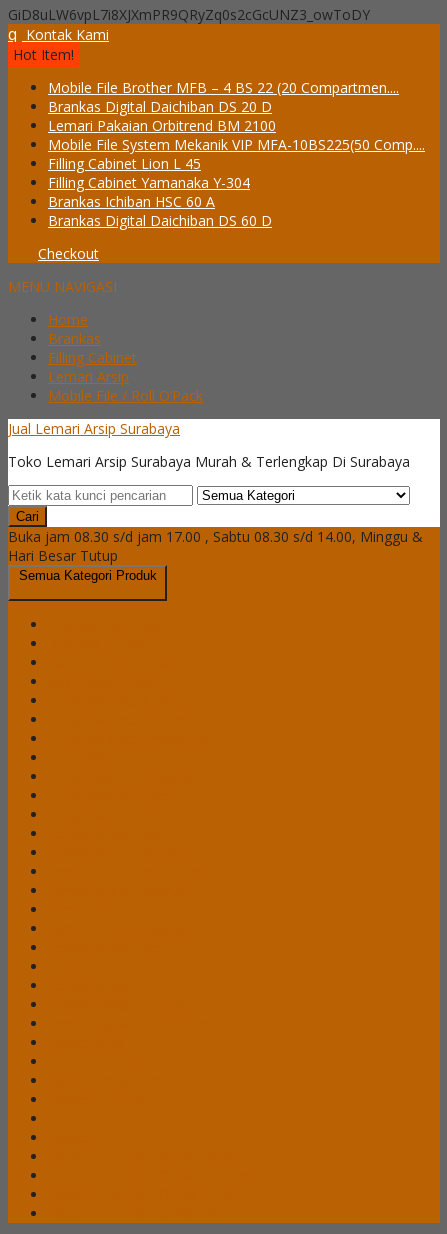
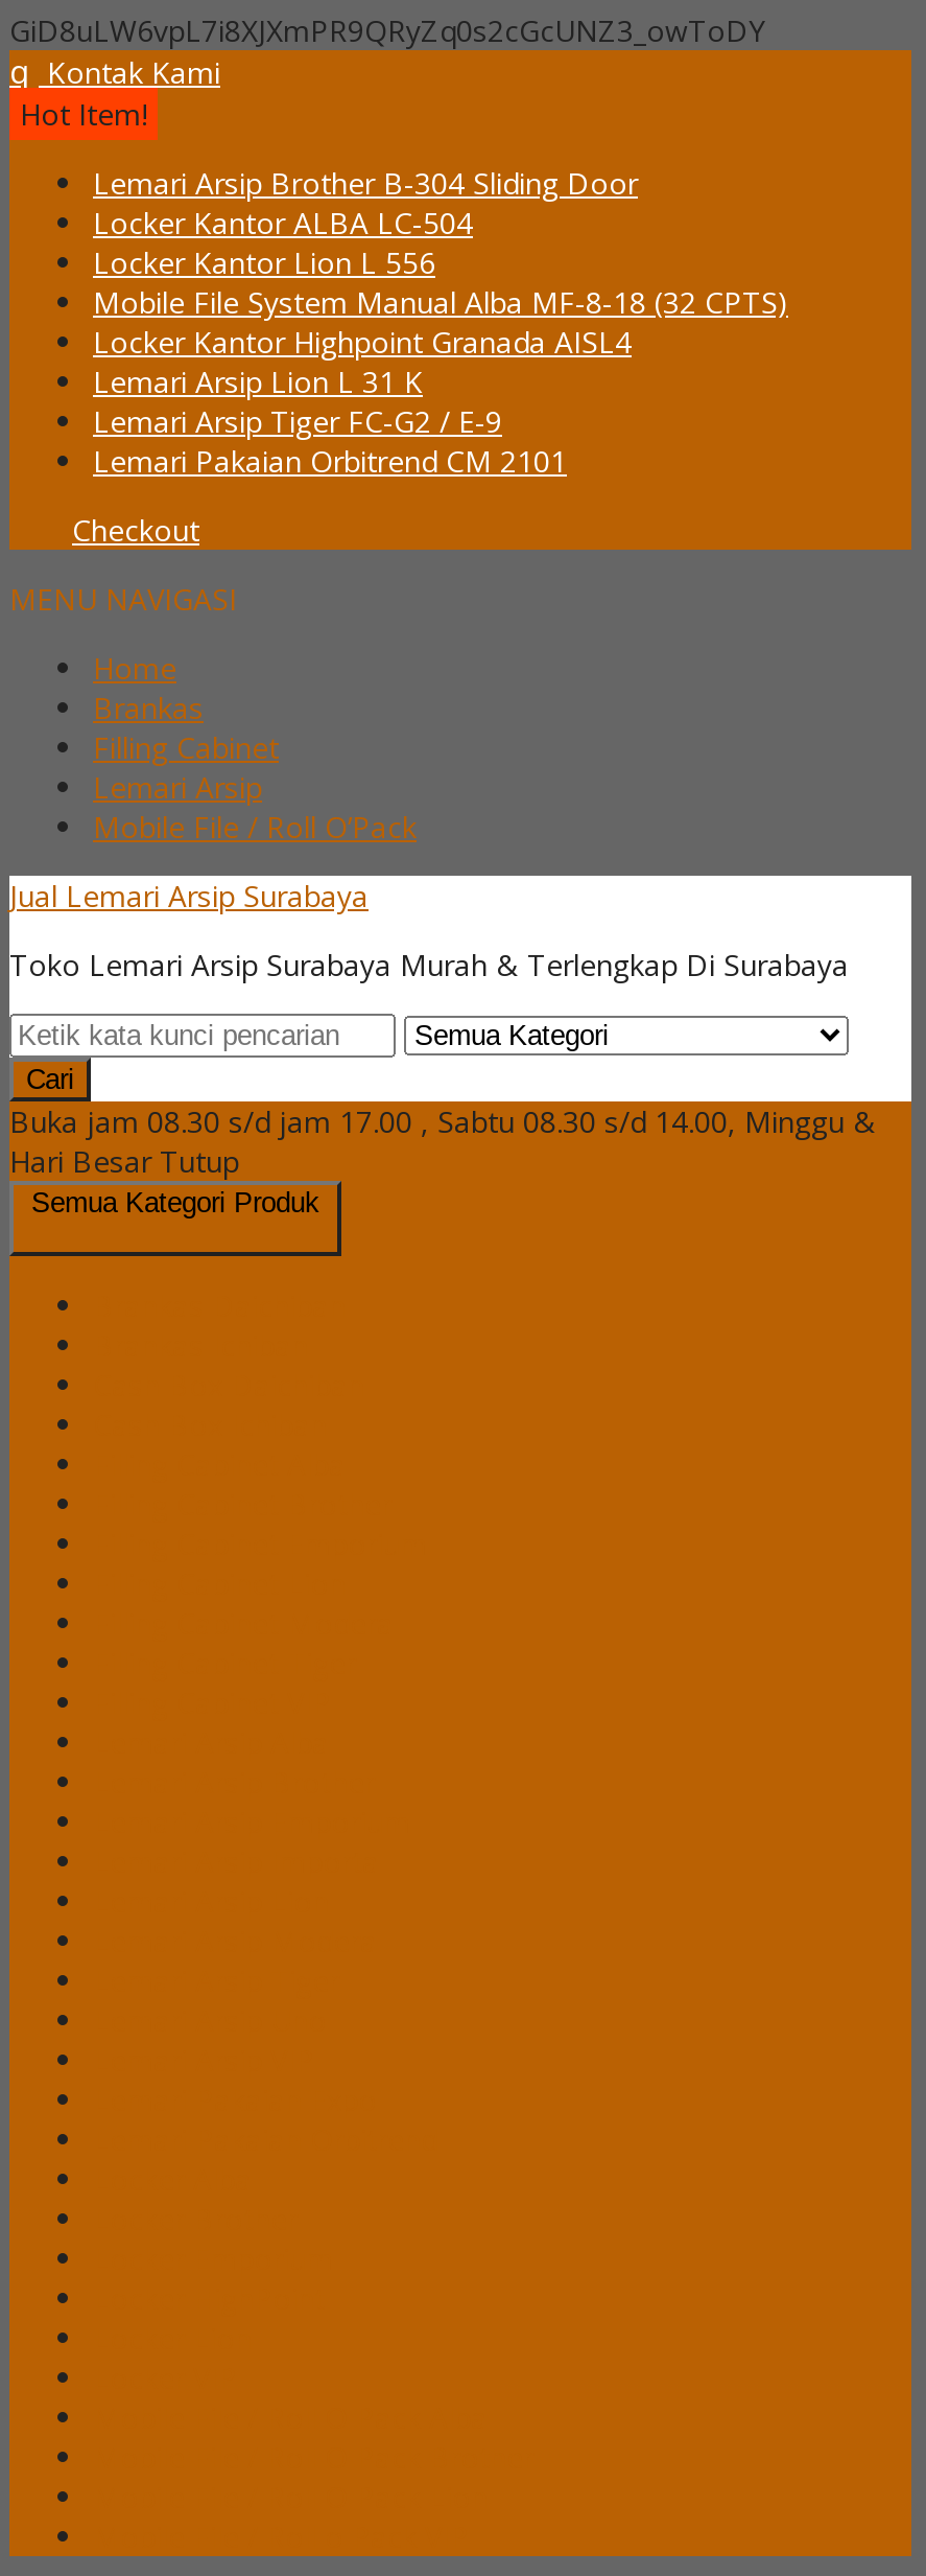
- Mobile File Brother MFB – 4 BS 22 (20 Compartmen....
- Brankas Digital Daichiban DS 20 D
- Lemari Pakaian Orbitrend BM 2100
- Mobile File System Mekanik VIP MFA-10BS225(50 Comp....
- Filling Cabinet Lion L 45
- Filling Cabinet Yamanaka Y-304
- Brankas Ichiban HSC 60 A
- Brankas Digital Daichiban DS 60 D
+ Lemari Arsip Brother B-304 Sliding Door
+ Locker Kantor ALBA LC-504
+ Locker Kantor Lion L 556
+ Mobile File System Manual Alba MF-8-18 (32 CPTS)
+ Locker Kantor Highpoint Granada AISL4
+ Lemari Arsip Lion L 31 K
+ Lemari Arsip Tiger FC-G2 / E-9
+ Lemari Pakaian Orbitrend CM 2101
